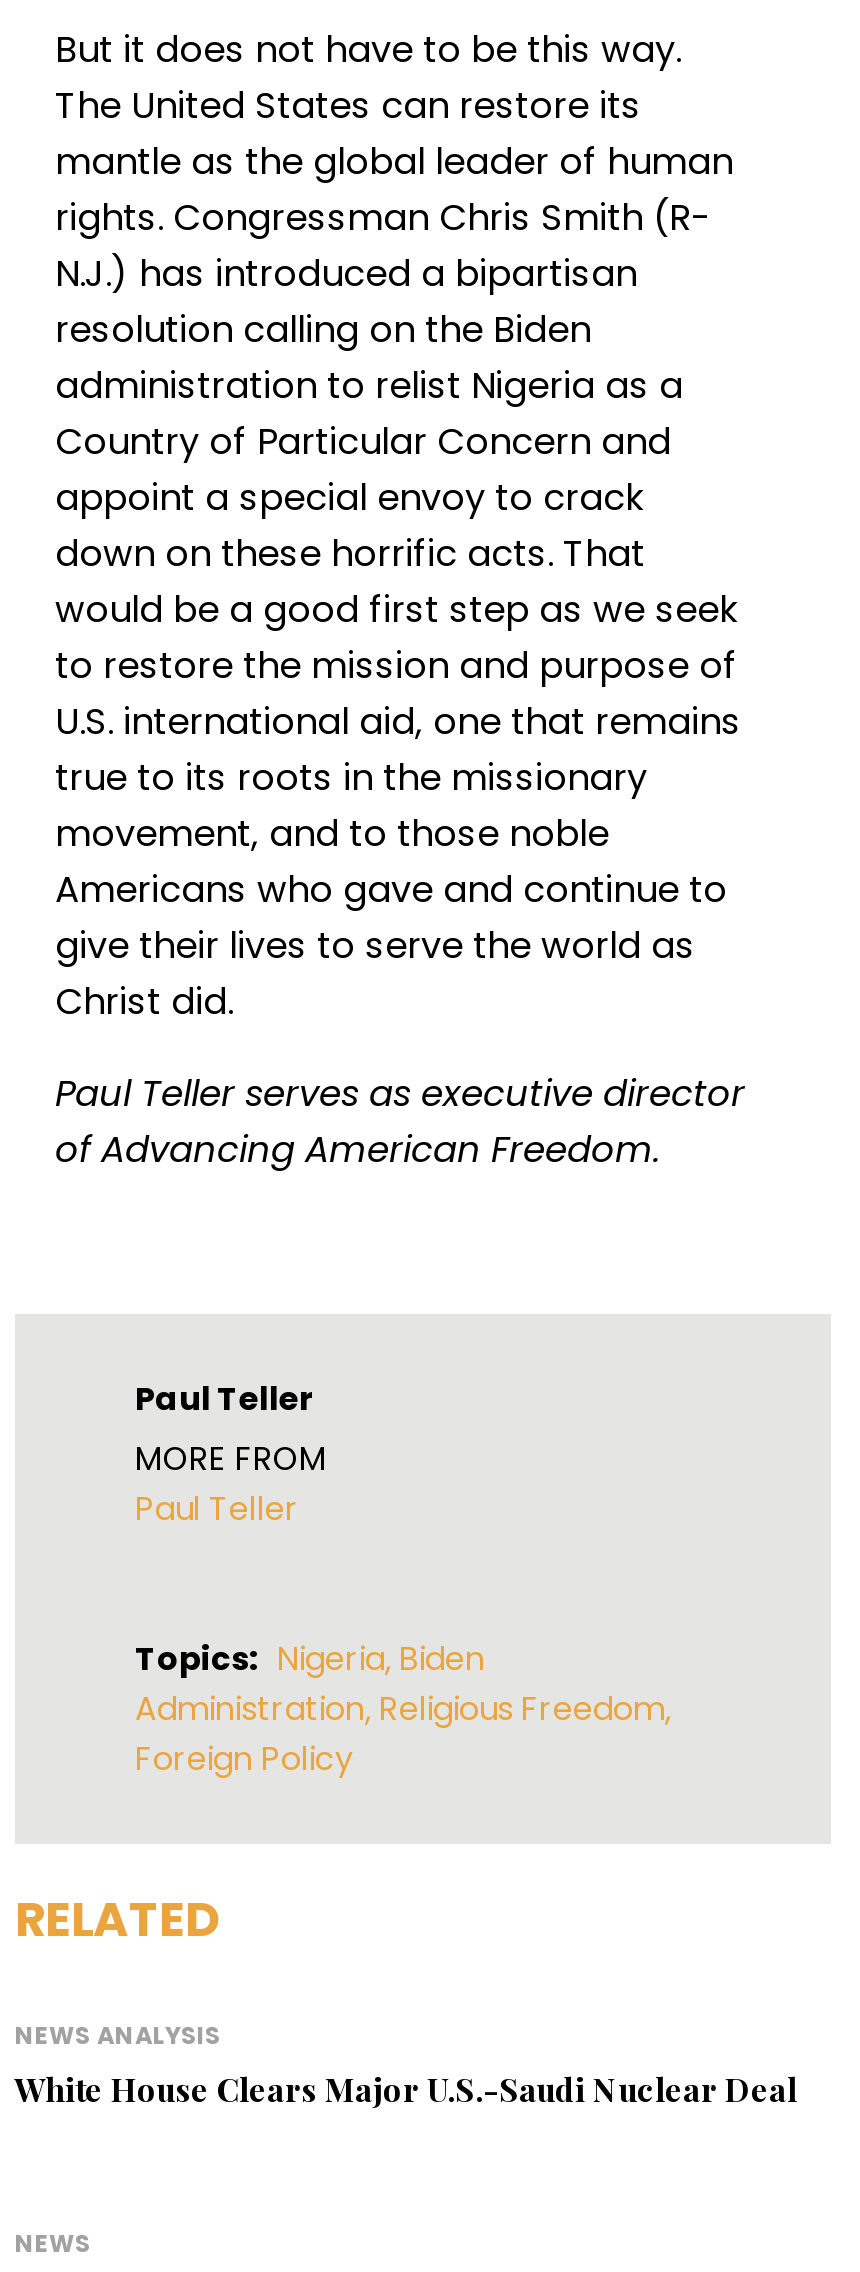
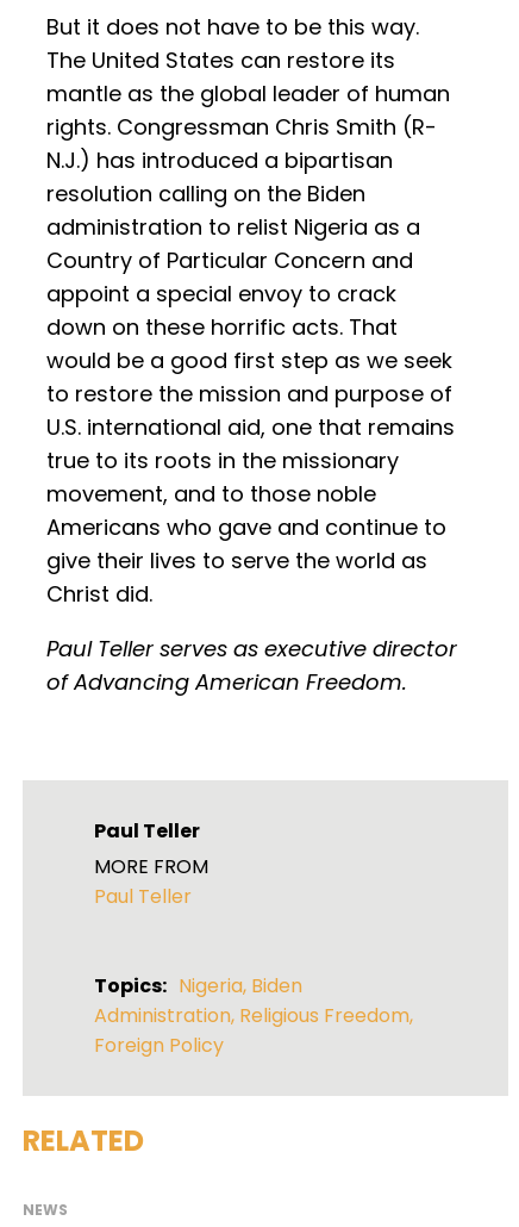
- NEWS ANALYSIS
- White House Clears Major U.S.-Saudi Nuclear Deal
